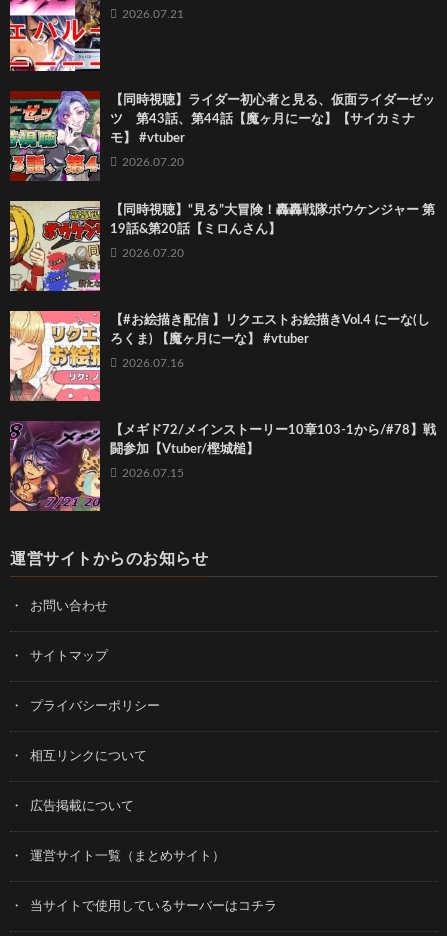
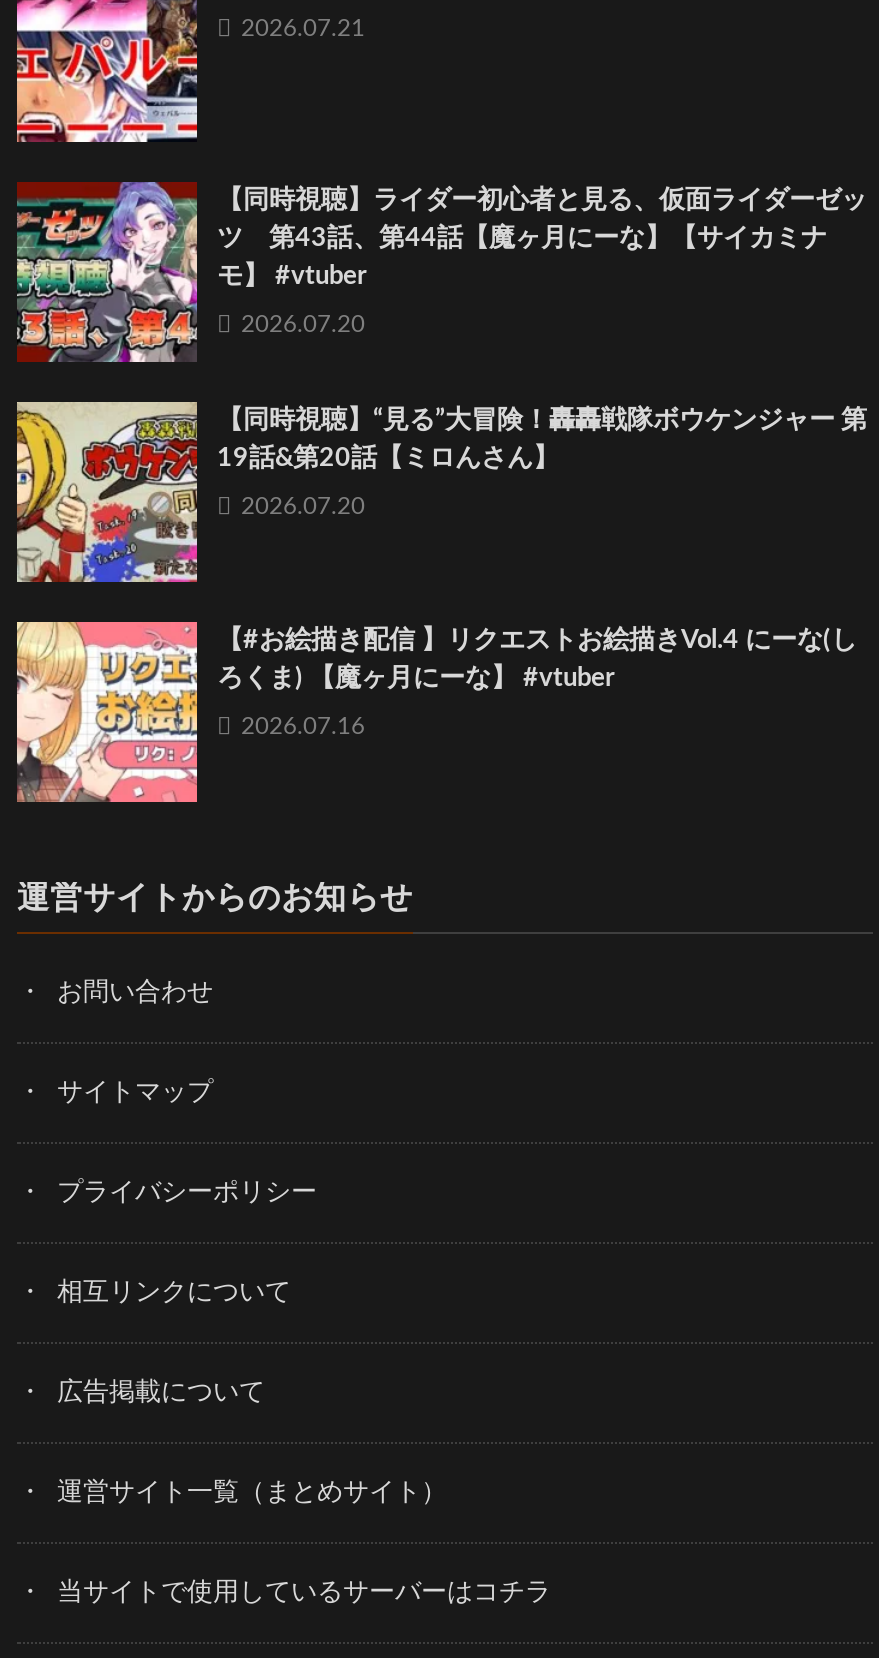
- [image]
- 【メギド72/メインストーリー10章103-1から/#78】戦
- 闘参加【Vtuber/樫城槌】
- 2026.07.15
